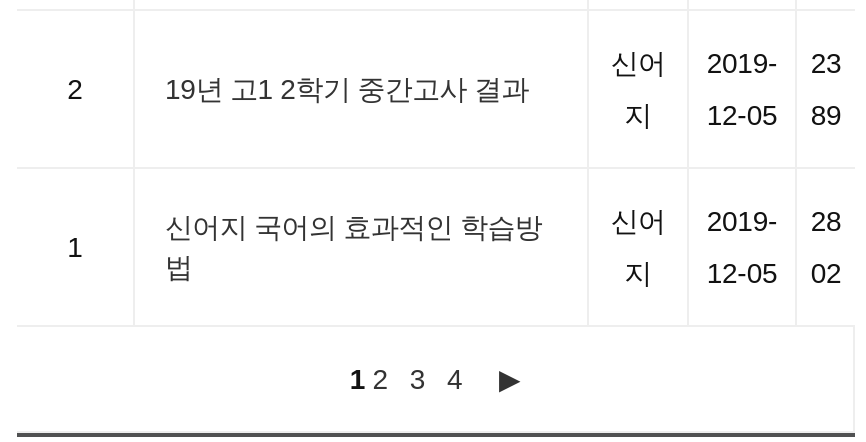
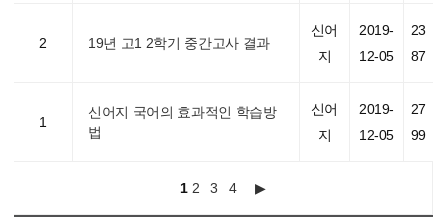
- 지 12-05 89
+ 지 12-05 87

- 신어 2019- 28
+ 신어 2019- 27

- 지 12-05 02
+ 지 12-05 99
